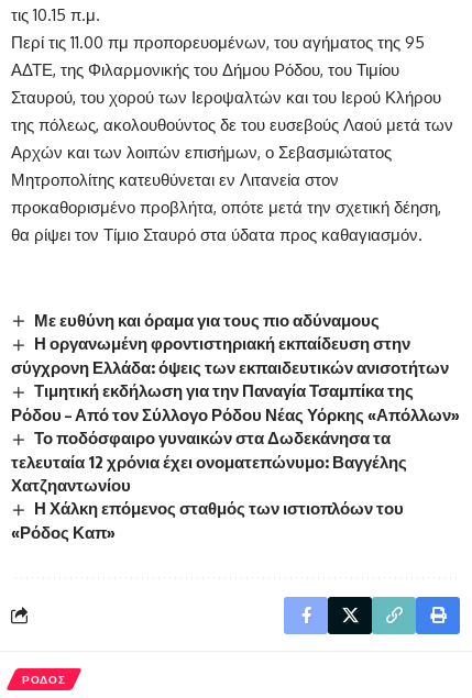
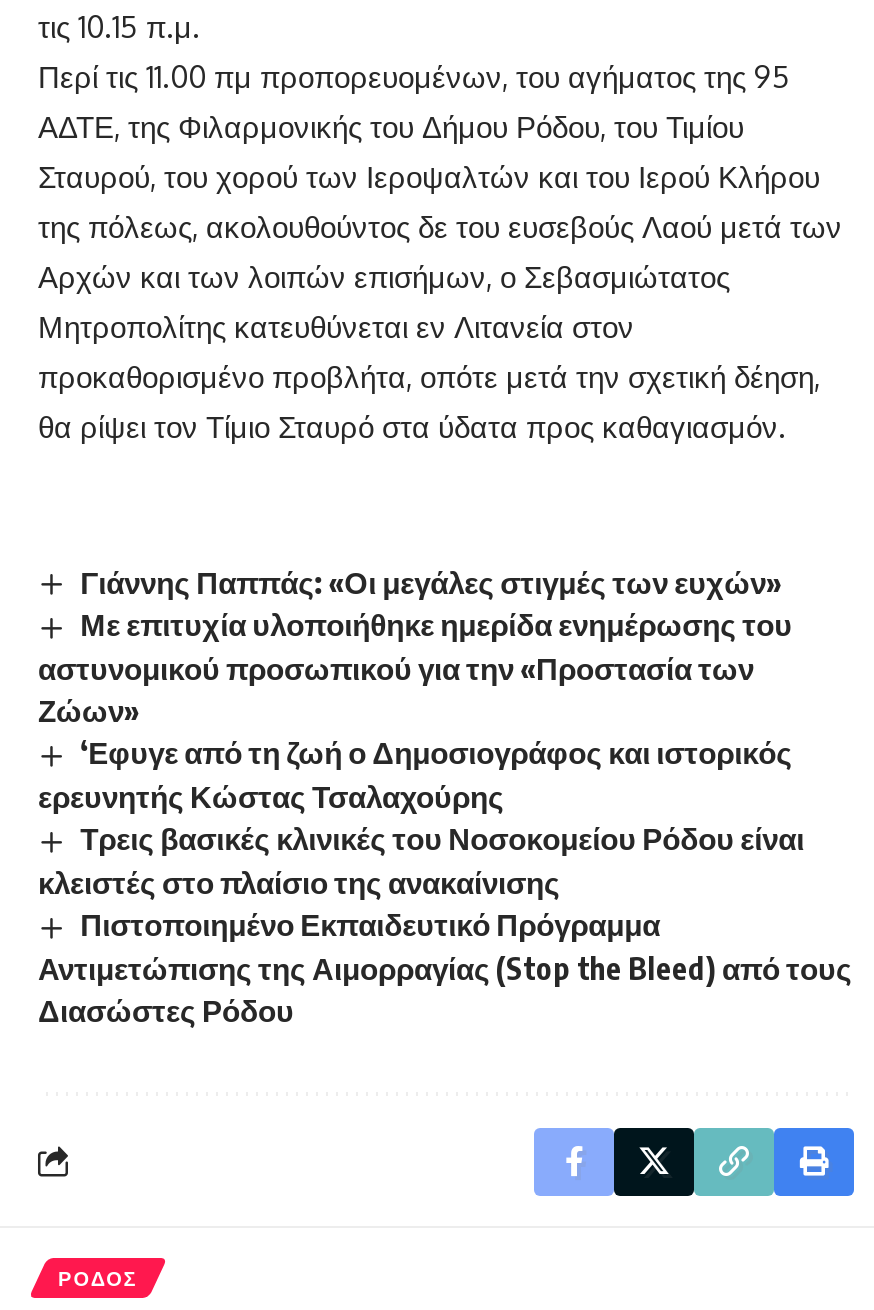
- Με ευθύνη και όραμα για τους πιο αδύναμους
- Η οργανωμένη φροντιστηριακή εκπαίδευση στην
- σύγχρονη Ελλάδα: όψεις των εκπαιδευτικών ανισοτήτων
- Τιμητική εκδήλωση για την Παναγία Τσαμπίκα της
- Ρόδου – Από τον Σύλλογο Ρόδου Νέας Υόρκης «Απόλλων»
- Το ποδόσφαιρο γυναικών στα Δωδεκάνησα τα
- τελευταία 12 χρόνια έχει ονοματεπώνυμο: Βαγγέλης
- Χατζηαντωνίου
- Η Χάλκη επόμενος σταθμός των ιστιοπλόων του
- «Ρόδος Καπ»
+ Γιάννης Παππάς: «Οι μεγάλες στιγμές των ευχών»
+ Με επιτυχία υλοποιήθηκε ημερίδα ενημέρωσης του
+ αστυνομικού προσωπικού για την «Προστασία των
+ Ζώων»
+ ‘Εφυγε από τη ζωή ο Δημοσιογράφος και ιστορικός
+ ερευνητής Κώστας Τσαλαχούρης
+ Τρεις βασικές κλινικές του Νοσοκομείου Ρόδου είναι
+ κλειστές στο πλαίσιο της ανακαίνισης
+ Πιστοποιημένο Εκπαιδευτικό Πρόγραμμα
+ Αντιμετώπισης της Αιμορραγίας (Stop the Bleed) από τους
+ Διασώστες Ρόδου
